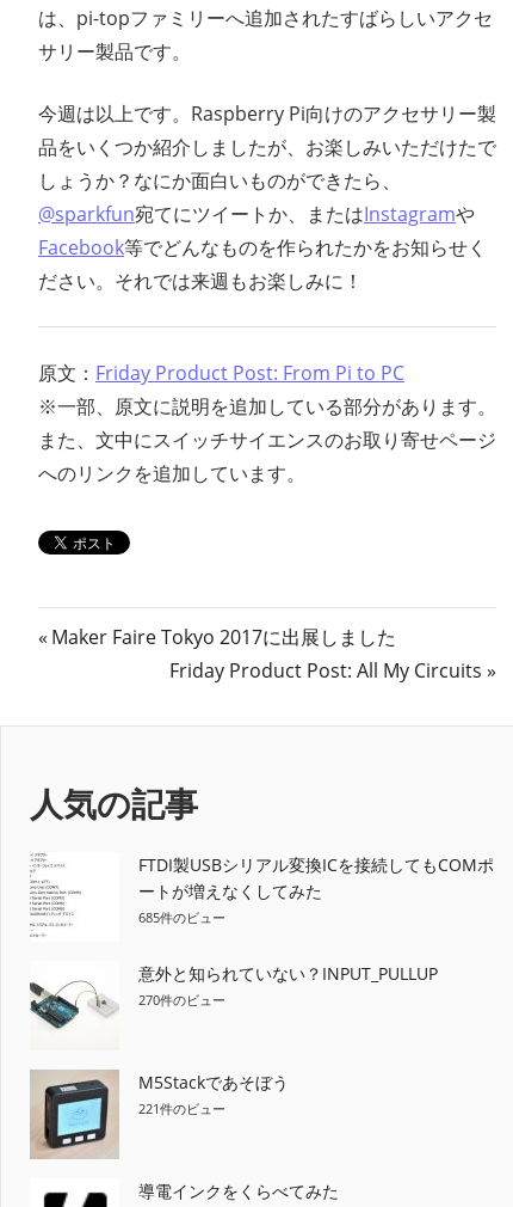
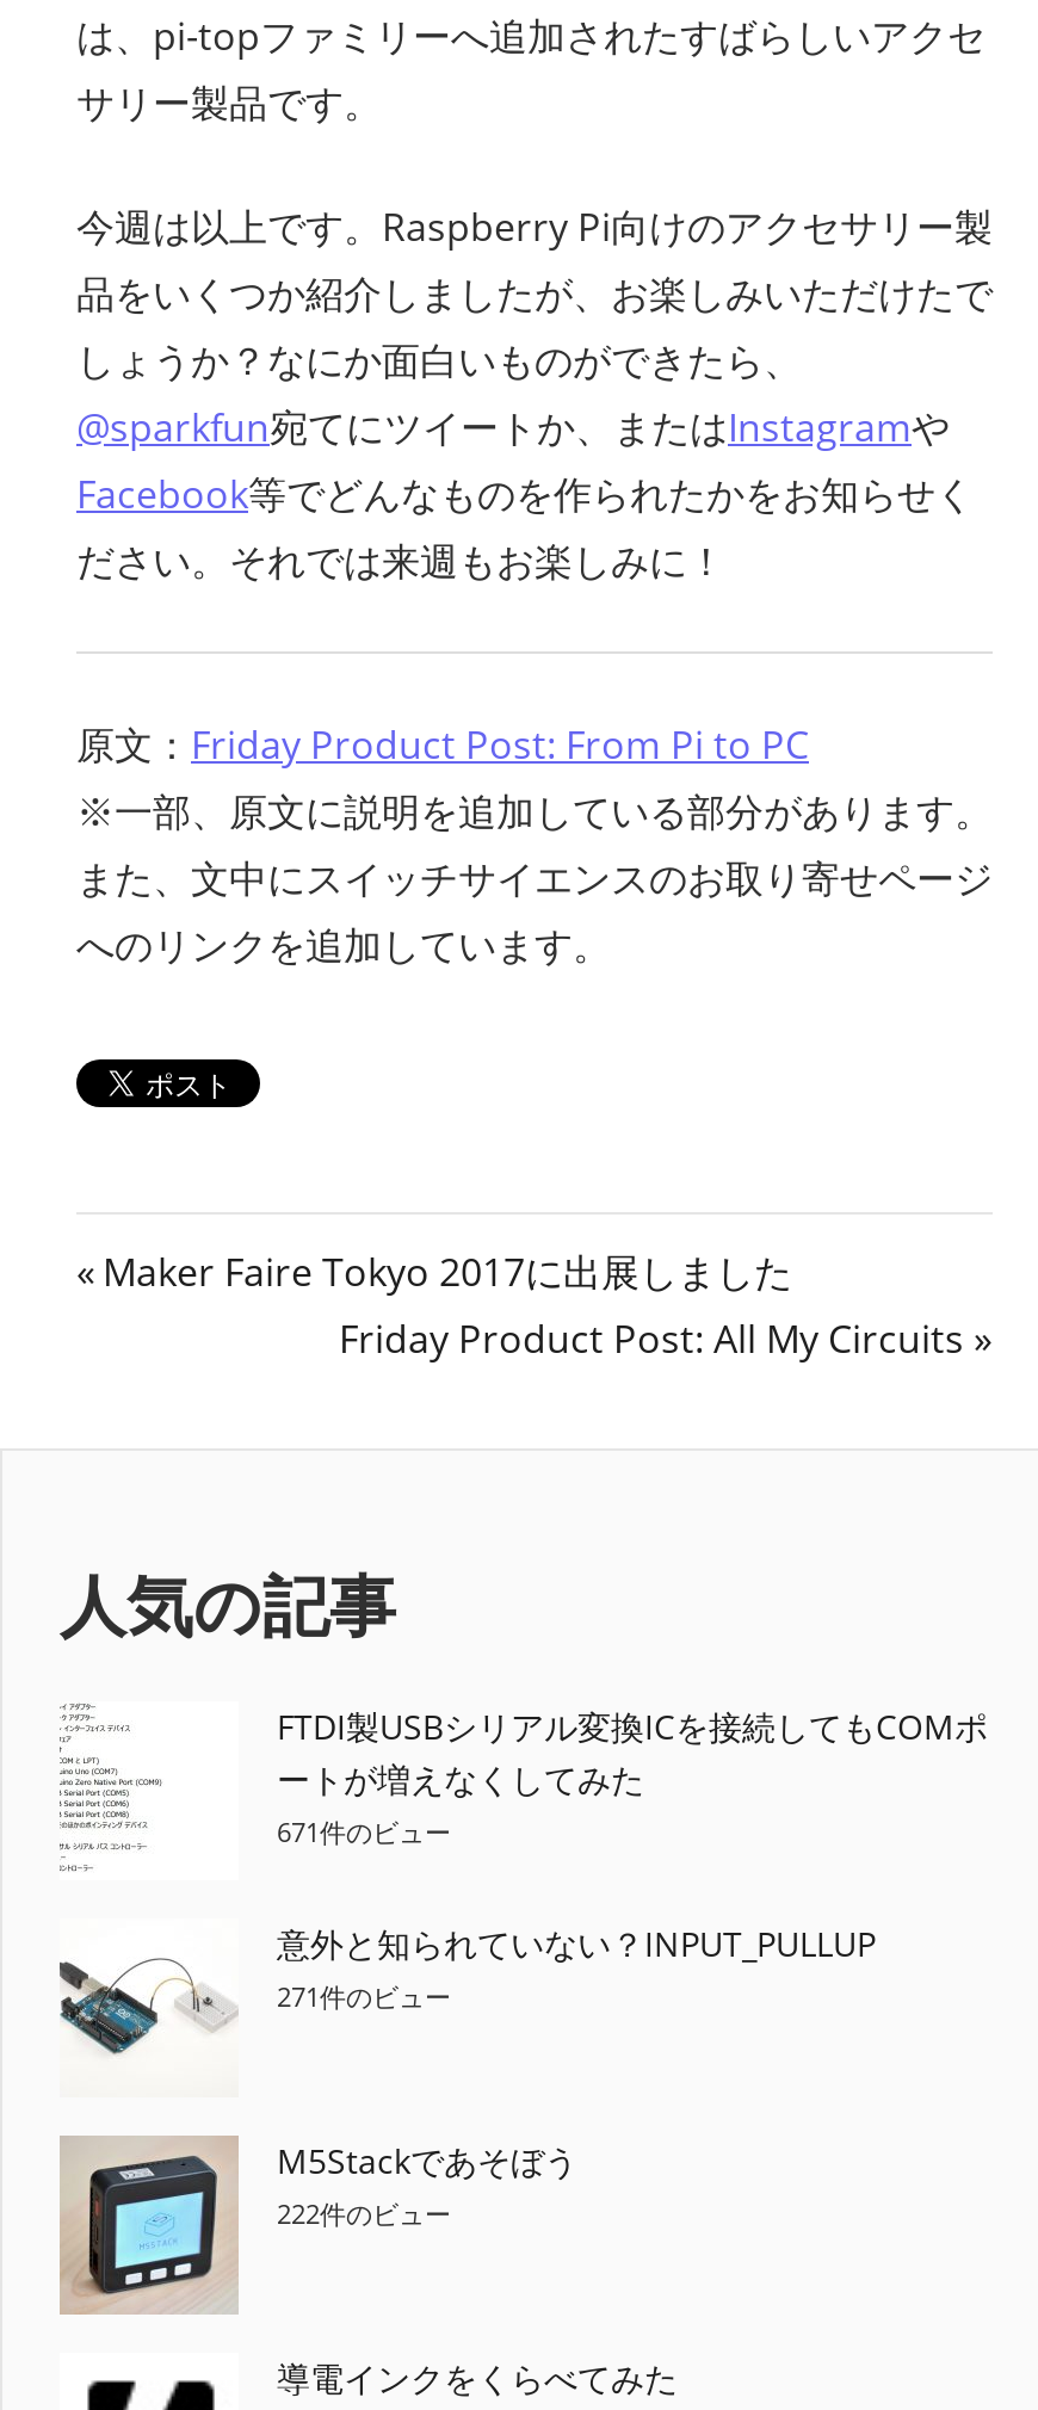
- 685件のビュー
+ 671件のビュー

- 270件のビュー
+ 271件のビュー

- 221件のビュー
+ 222件のビュー
